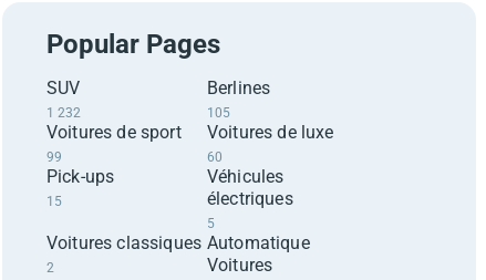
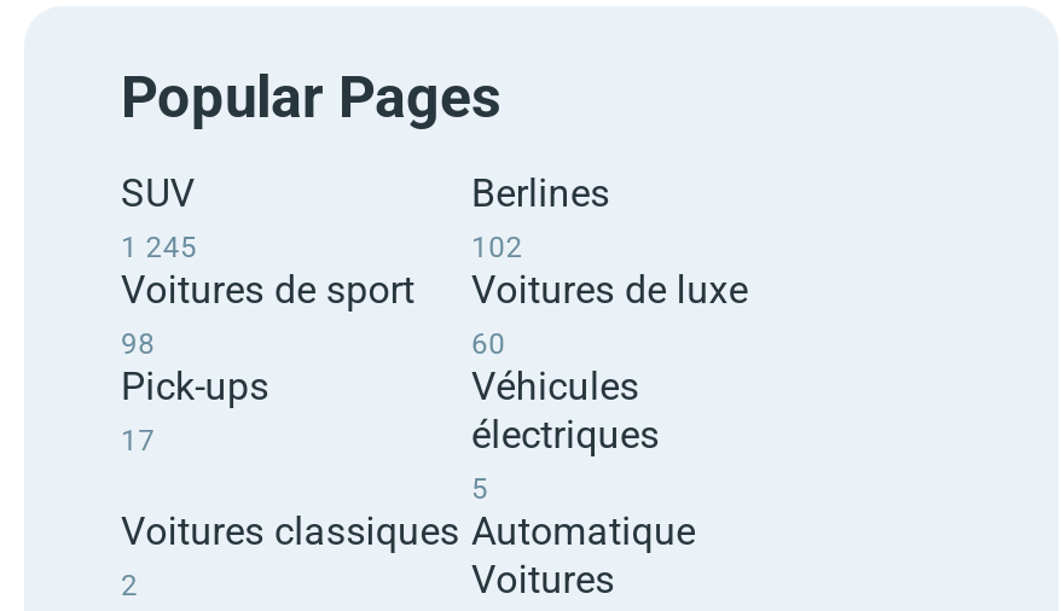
- 1 232
+ 1 245

- 105
+ 102

- 99
+ 98

- 15
+ 17
